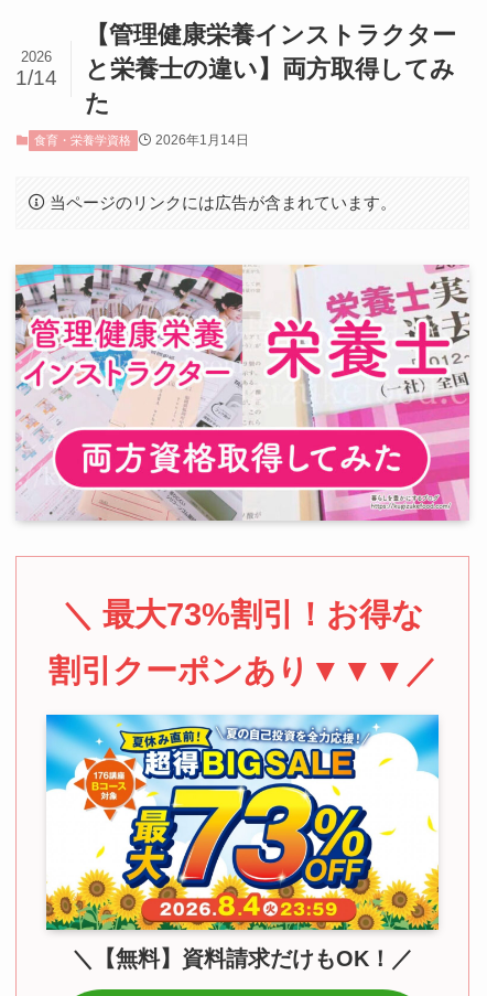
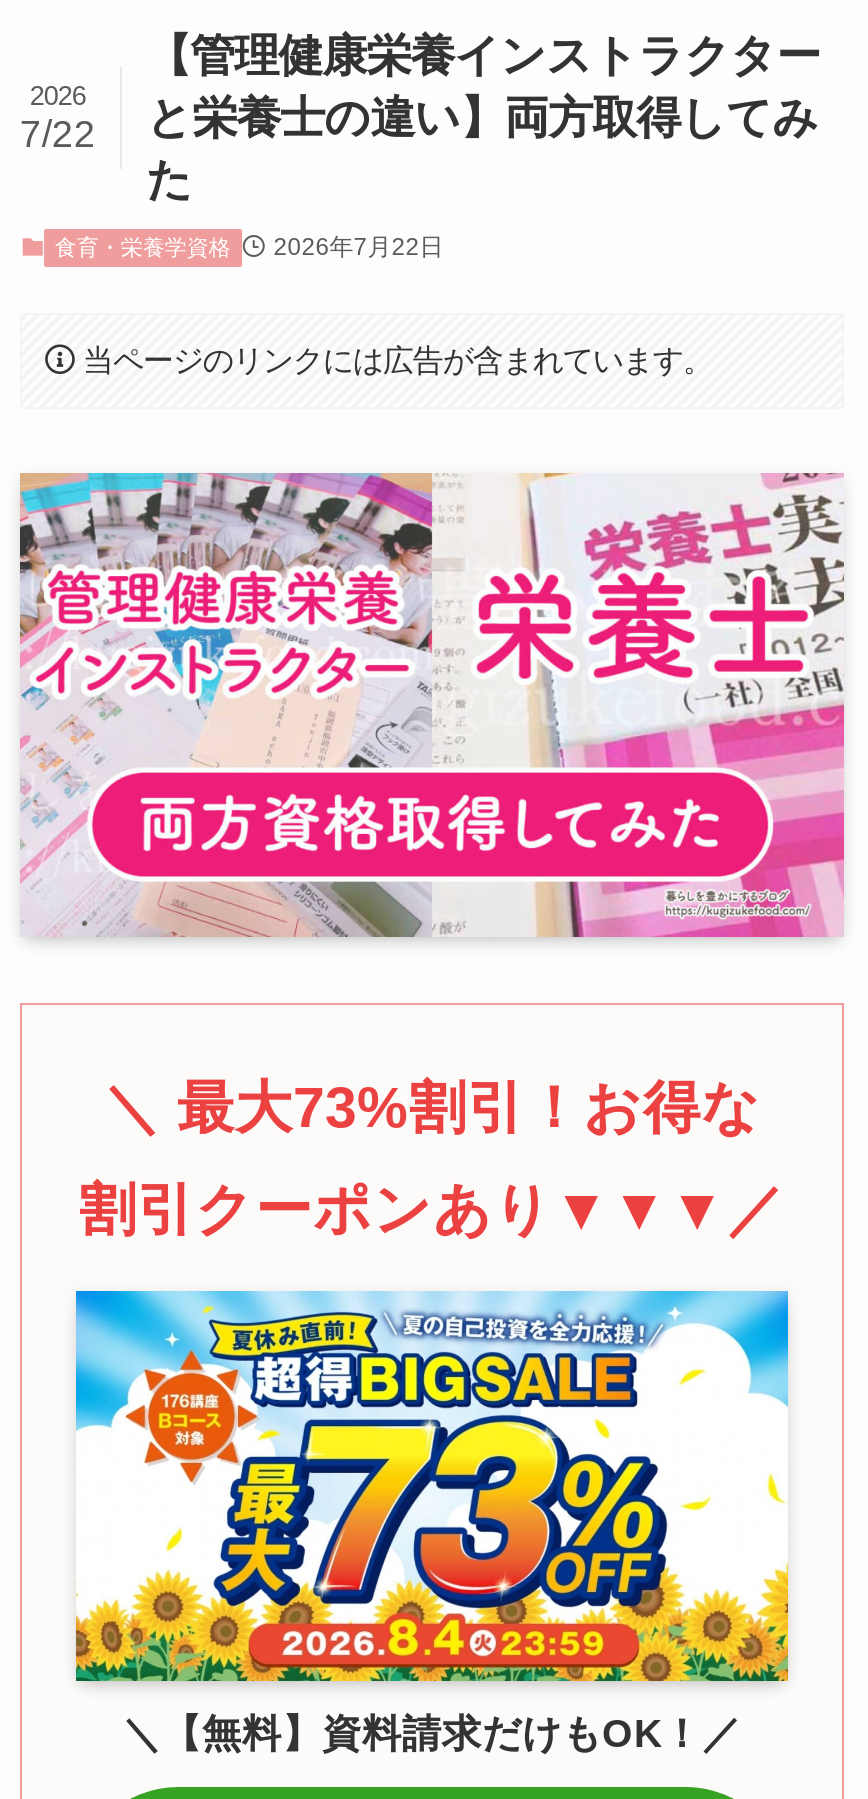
- 1/14 と栄養士の違い】両方取得してみ
+ 7/22 と栄養士の違い】両方取得してみ

- 食育・栄養学資格 2026年1月14日
+ 食育・栄養学資格 2026年7月22日
